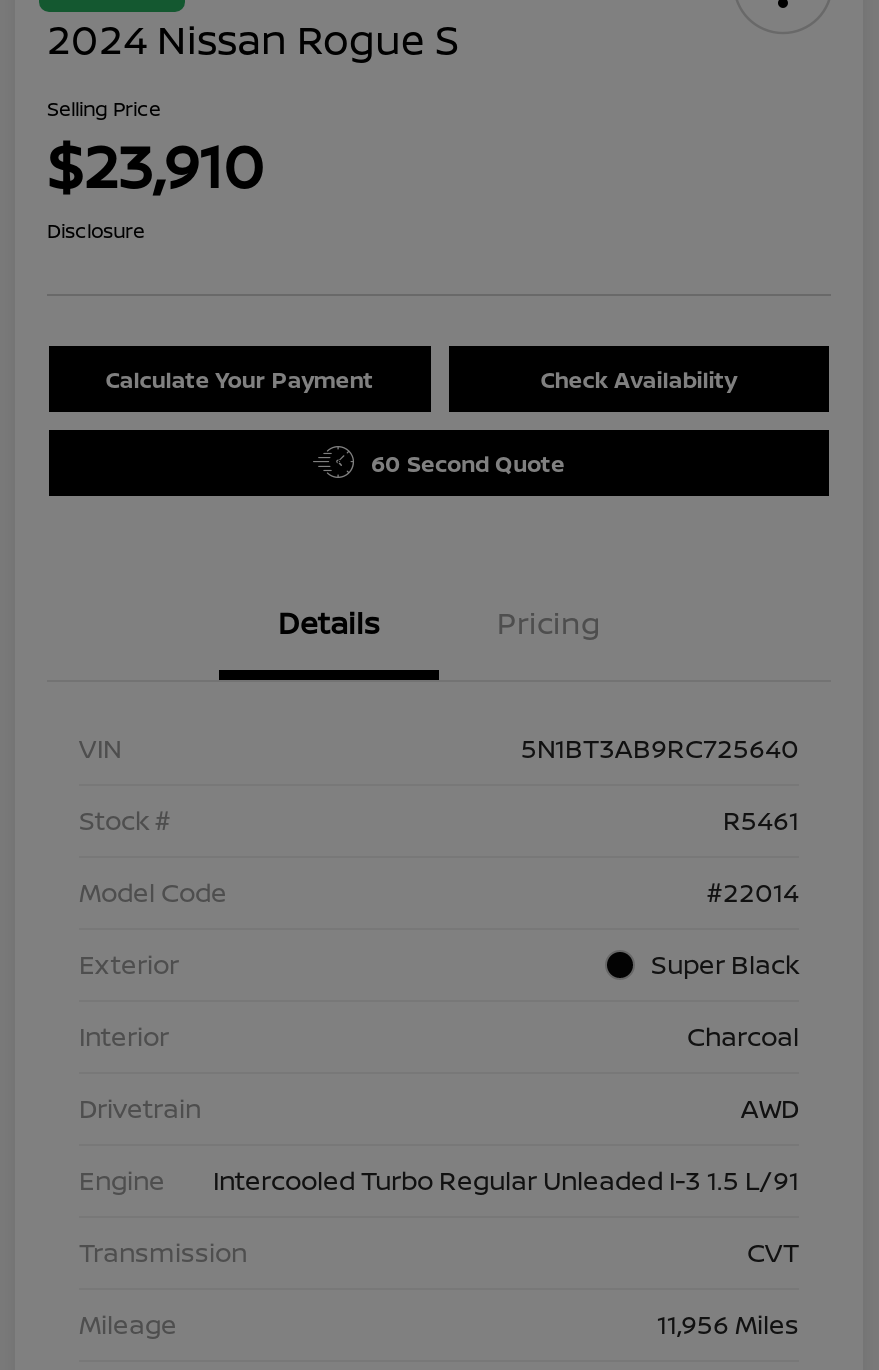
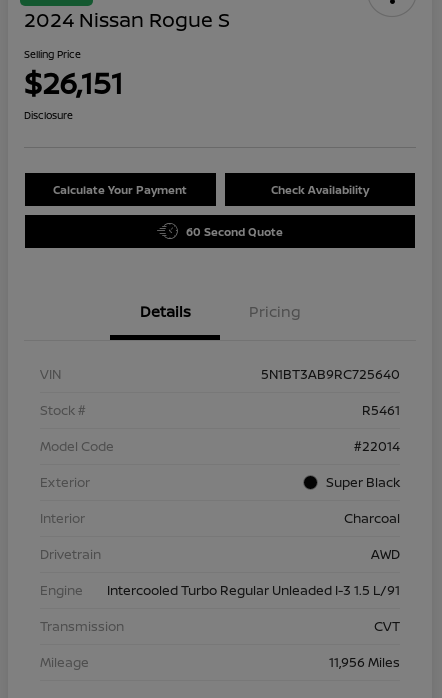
- $23,910
+ $26,151
